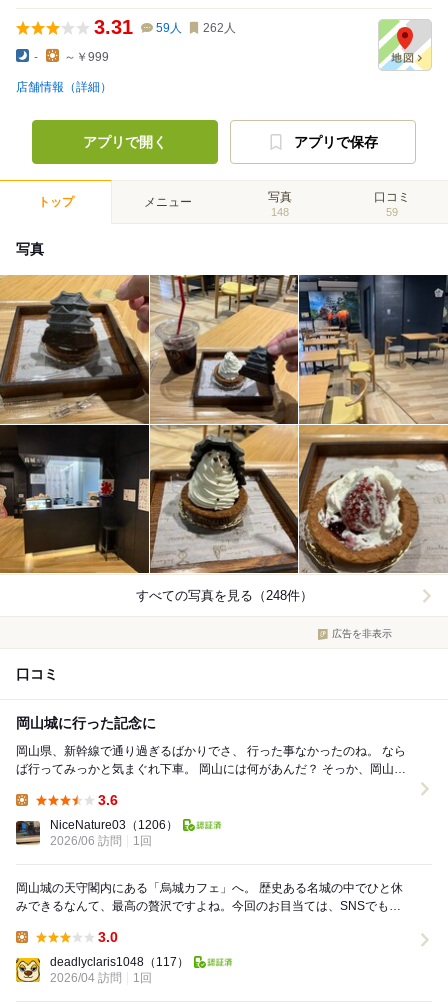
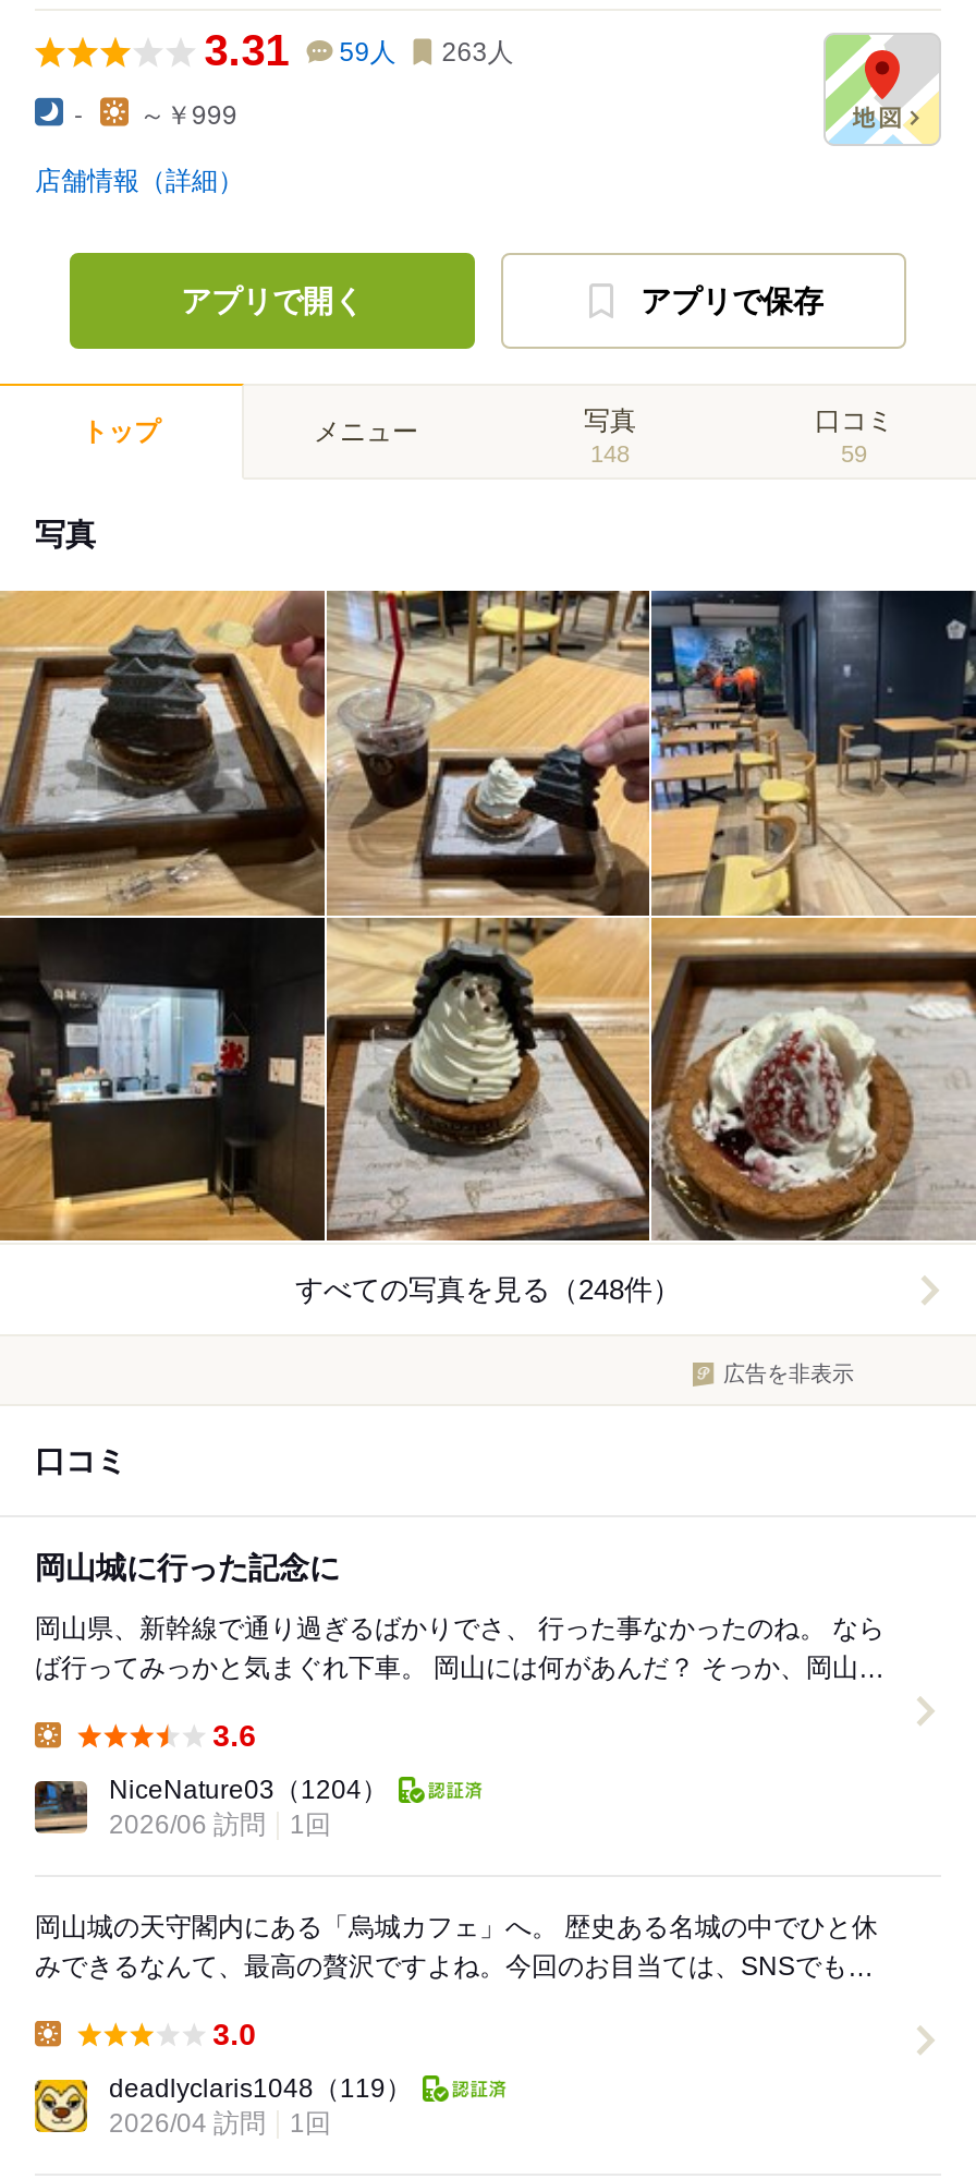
- 3.31 59人 262人
+ 3.31 59人 263人

- NiceNature03（1206）
+ NiceNature03（1204）

- deadlyclaris1048（117）
+ deadlyclaris1048（119）
